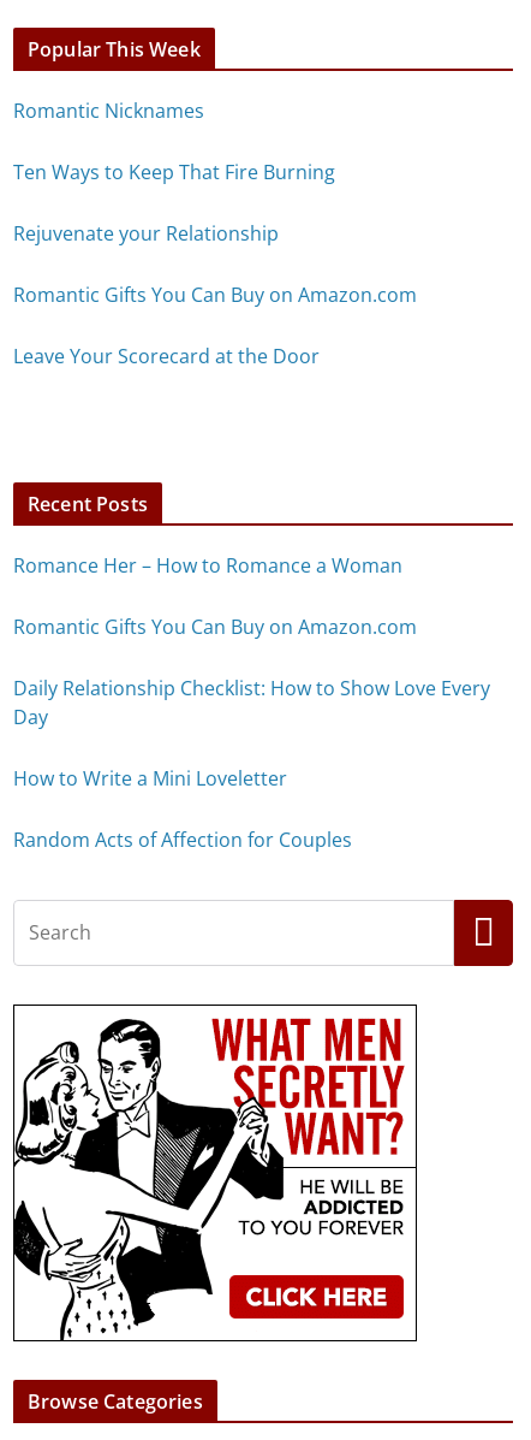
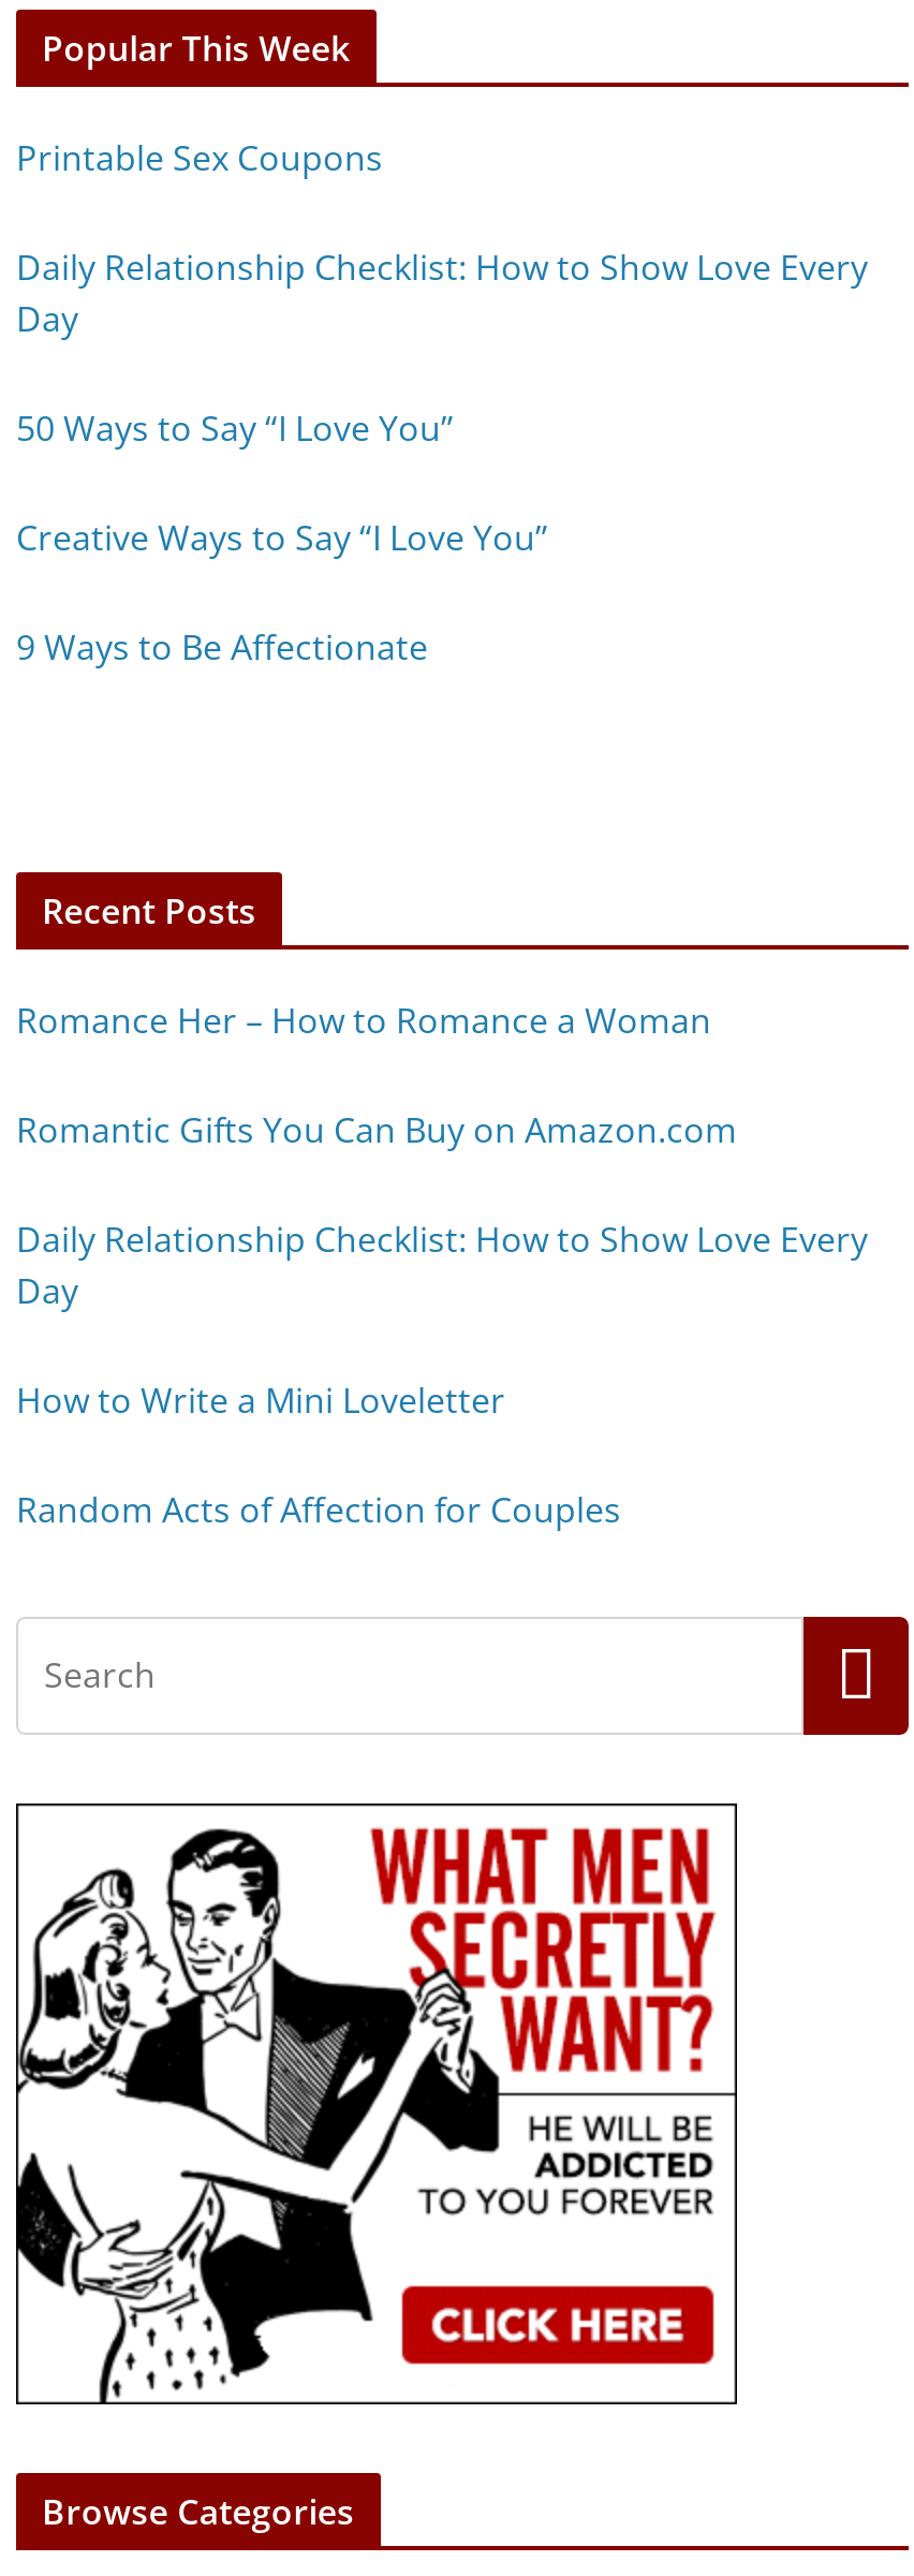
- Romantic Nicknames
+ Printable Sex Coupons

- Ten Ways to Keep That Fire Burning
+ Daily Relationship Checklist: How to Show Love Every
+ Day

- Rejuvenate your Relationship
+ 50 Ways to Say “I Love You”

- Romantic Gifts You Can Buy on Amazon.com
+ Creative Ways to Say “I Love You”

- Leave Your Scorecard at the Door
+ 9 Ways to Be Affectionate
